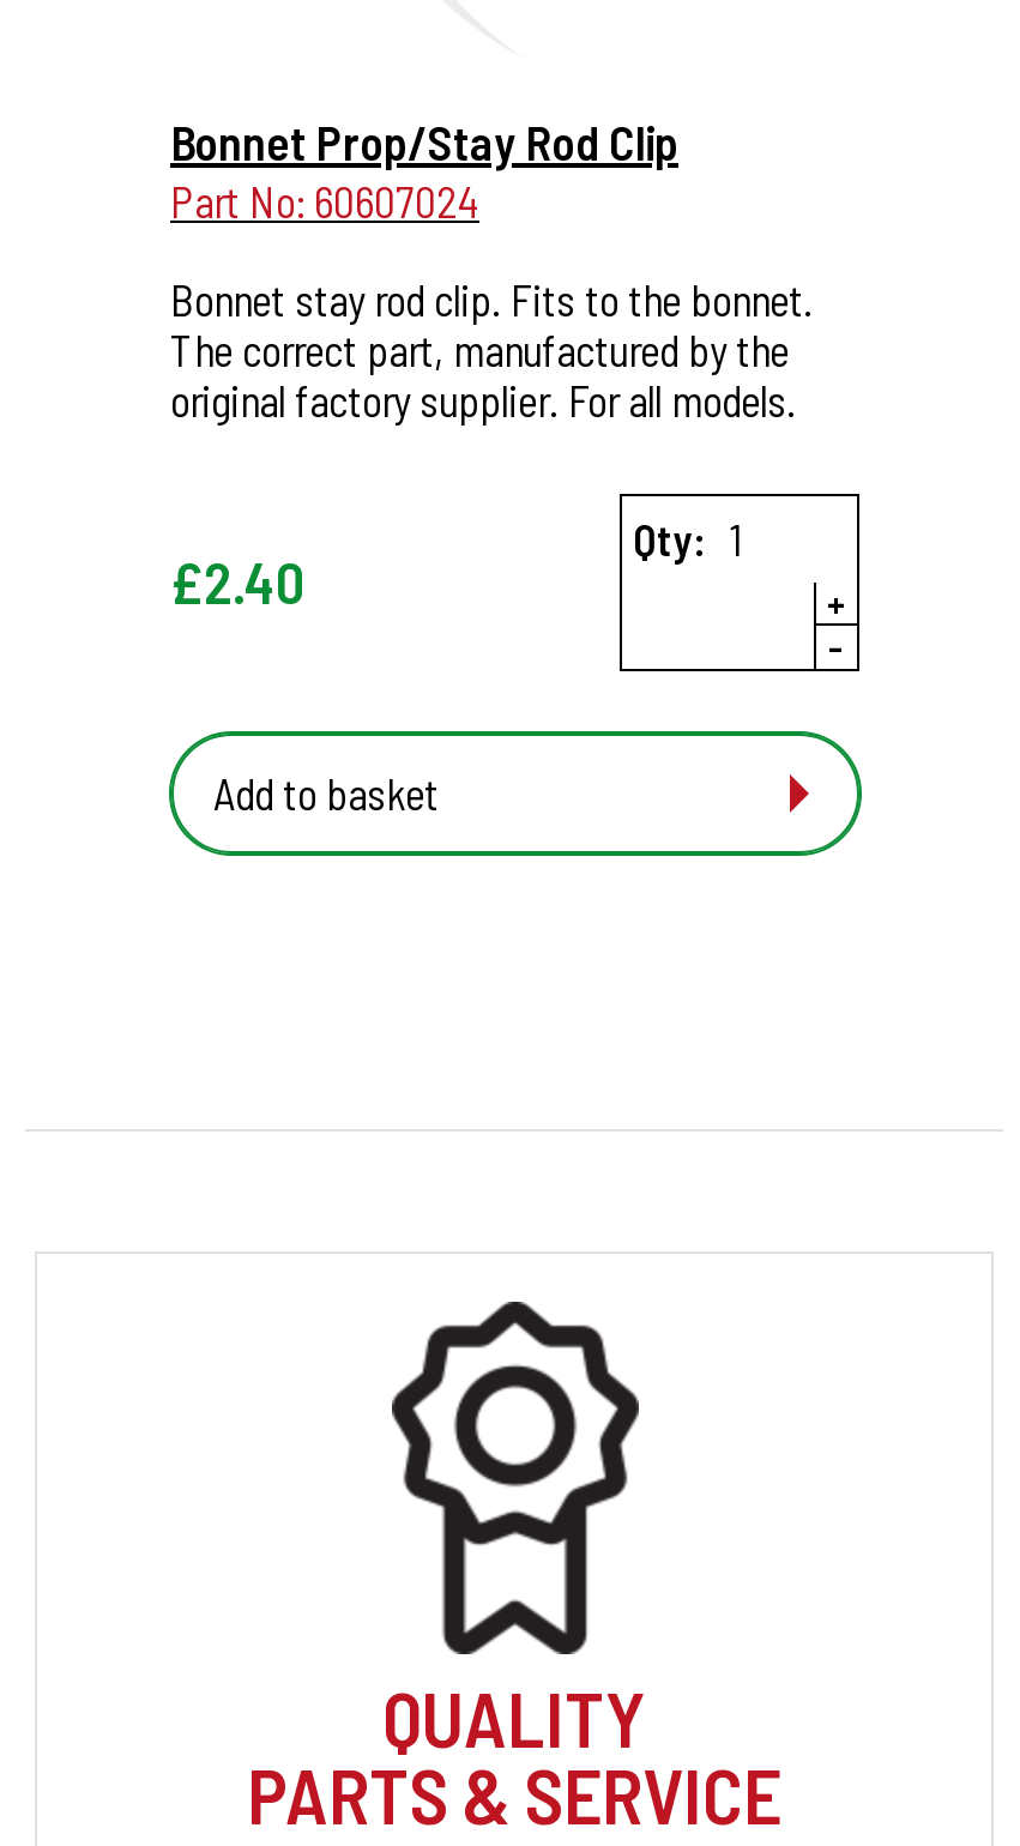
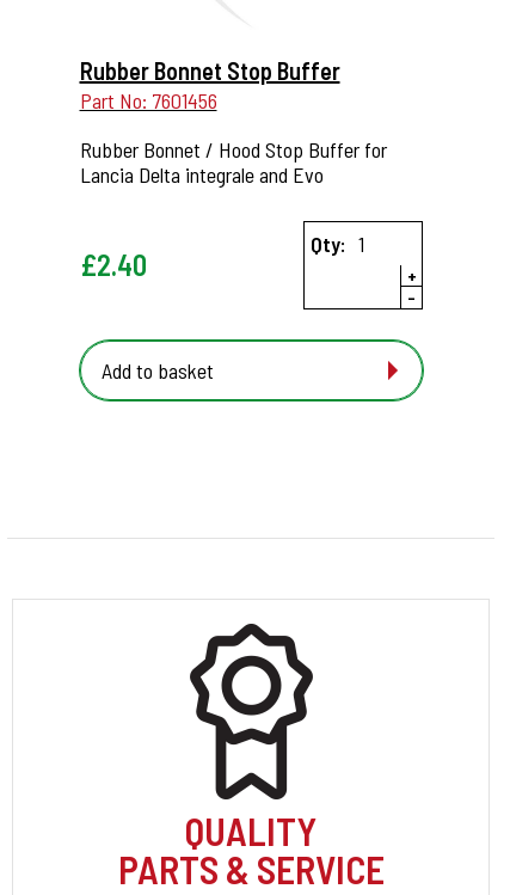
- Bonnet Prop/Stay Rod Clip
- Part No: 60607024
+ Rubber Bonnet Stop Buffer
+ Part No: 7601456

- Bonnet stay rod clip. Fits to the bonnet.
- The correct part, manufactured by the
- original factory supplier. For all models.
+ Rubber Bonnet / Hood Stop Buffer for
+ Lancia Delta integrale and Evo
